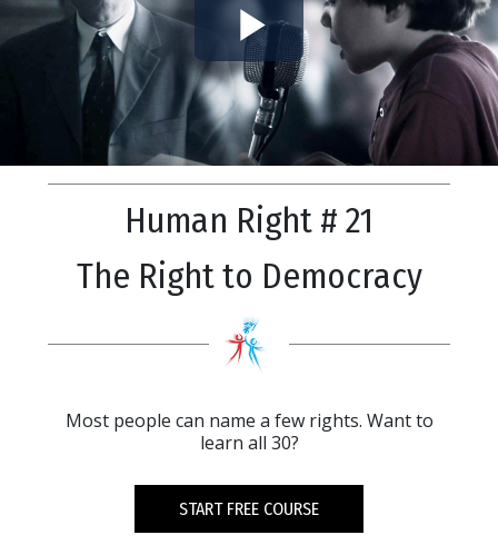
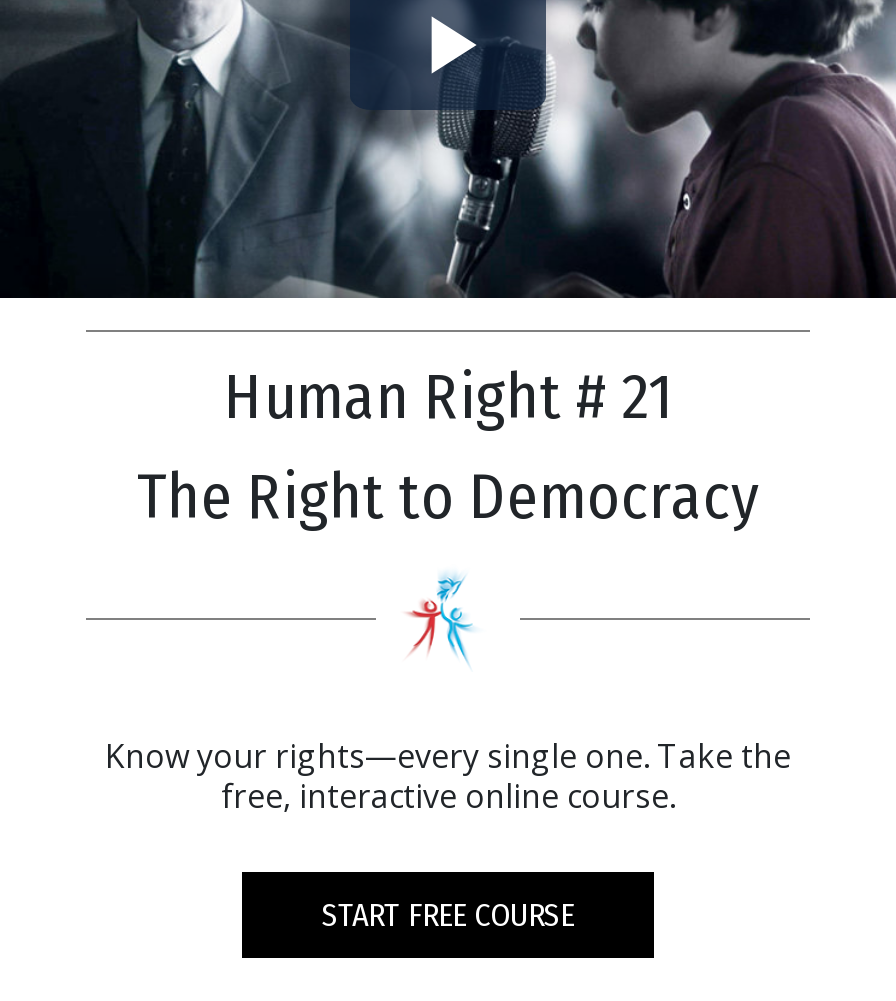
- Most people can name a few rights. Want to
- learn all 30?
+ Know your rights—every single one. Take the
+ free, interactive online course.
